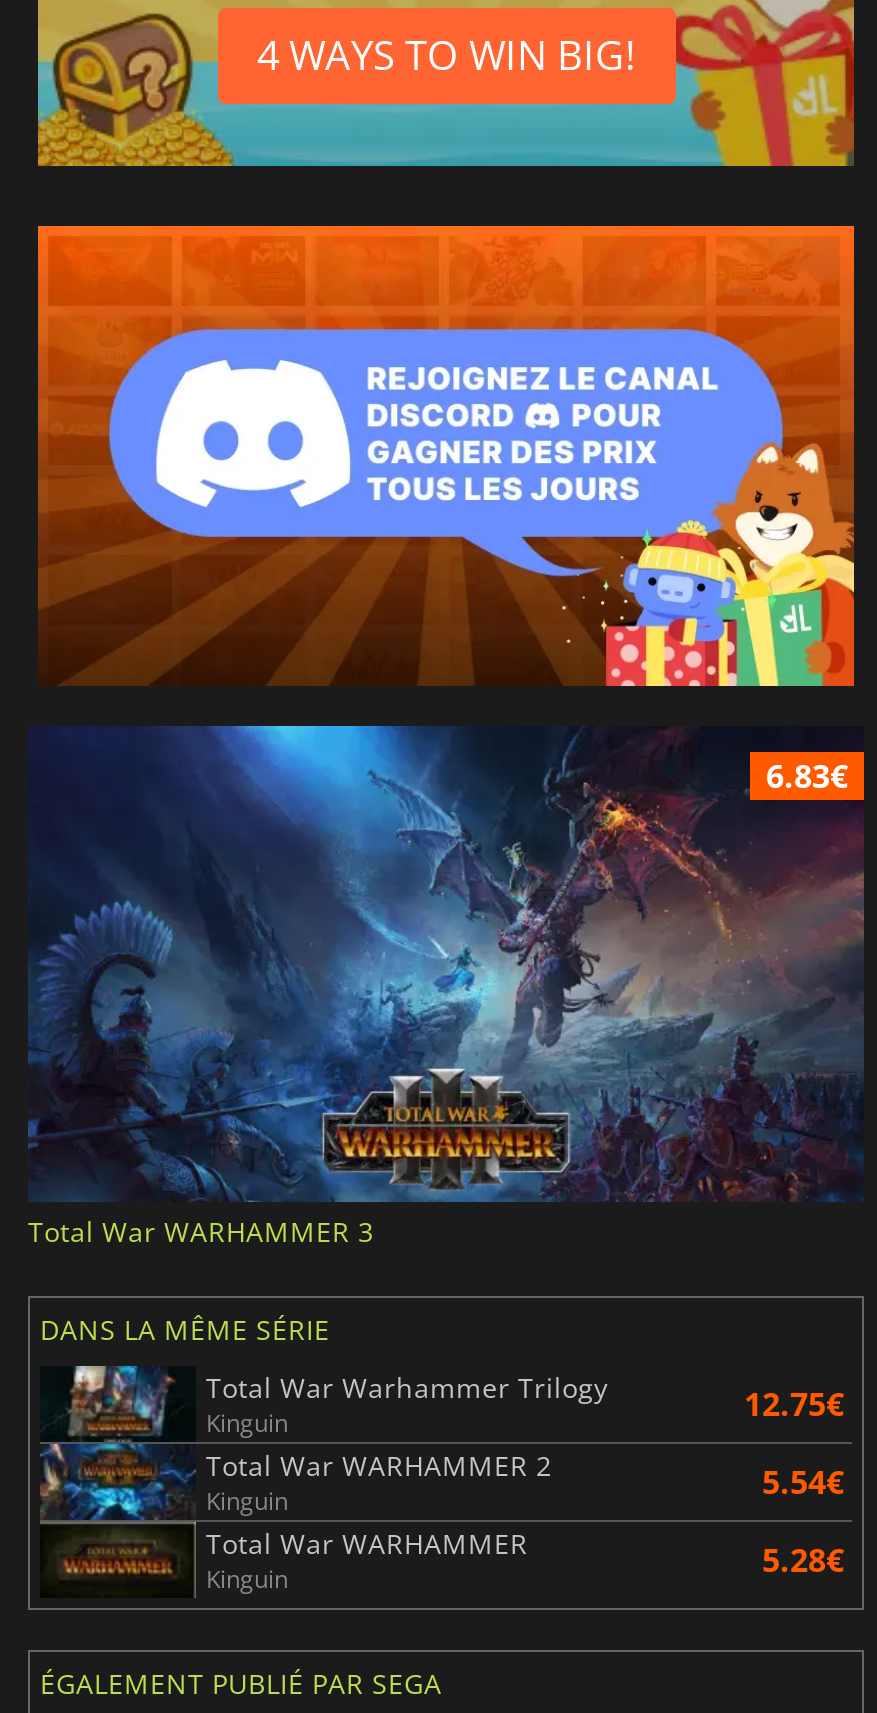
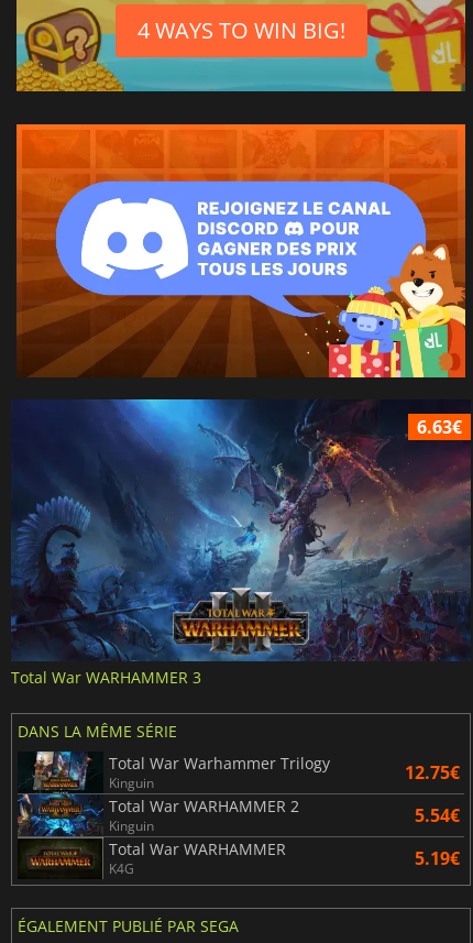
- 6.83€
+ 6.63€

- Kinguin
- 5.28€
+ K4G
+ 5.19€
